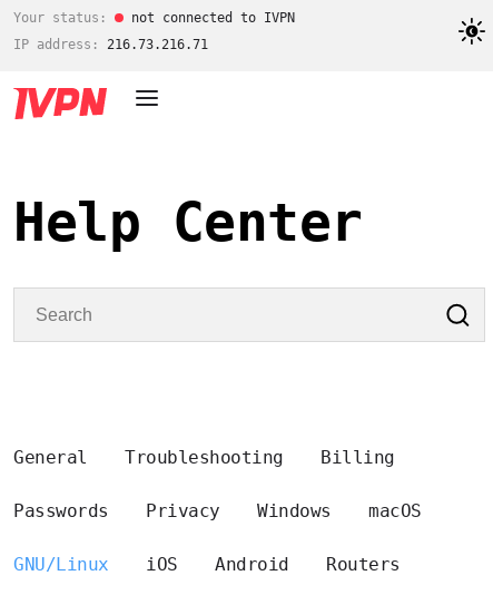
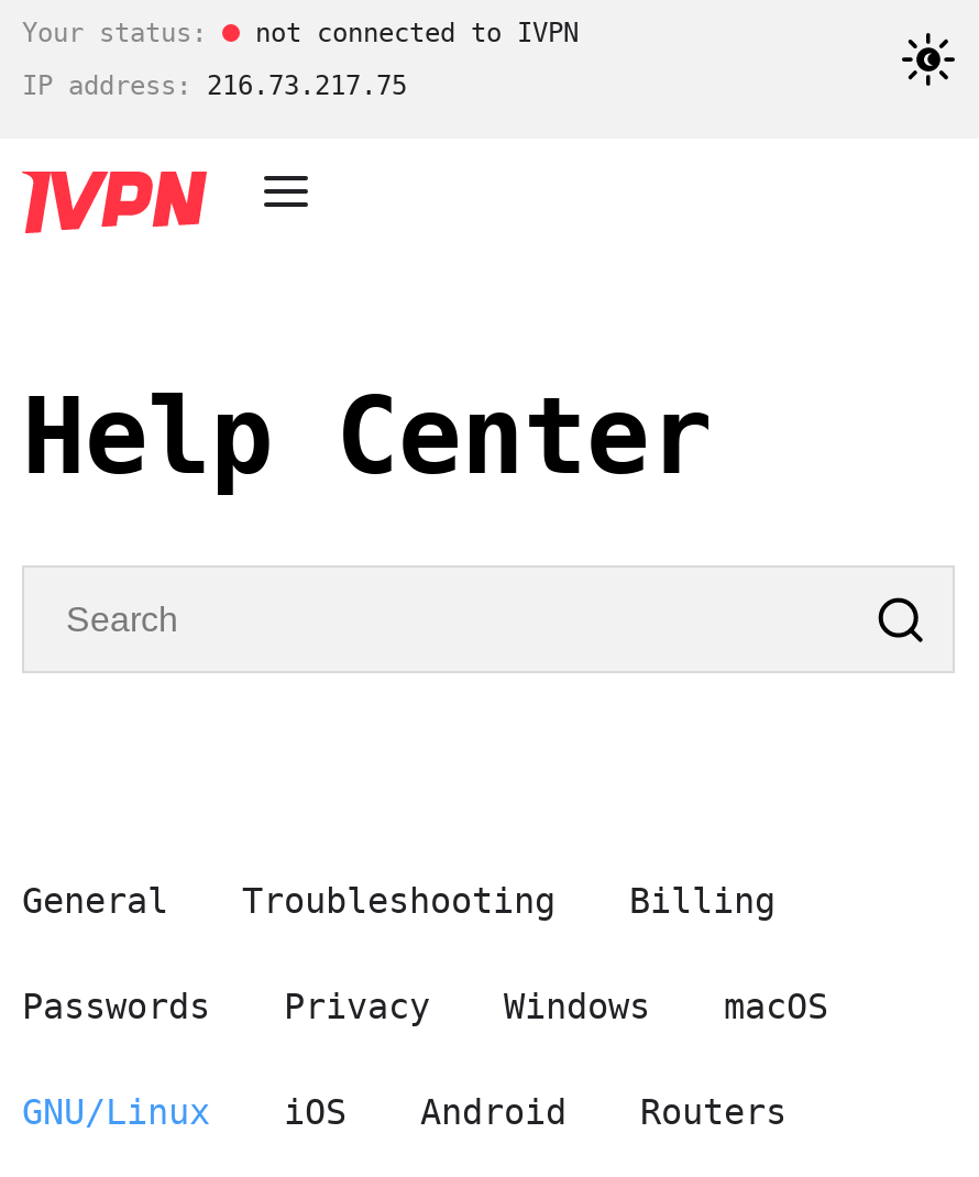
- IP address: 216.73.216.71
+ IP address: 216.73.217.75
